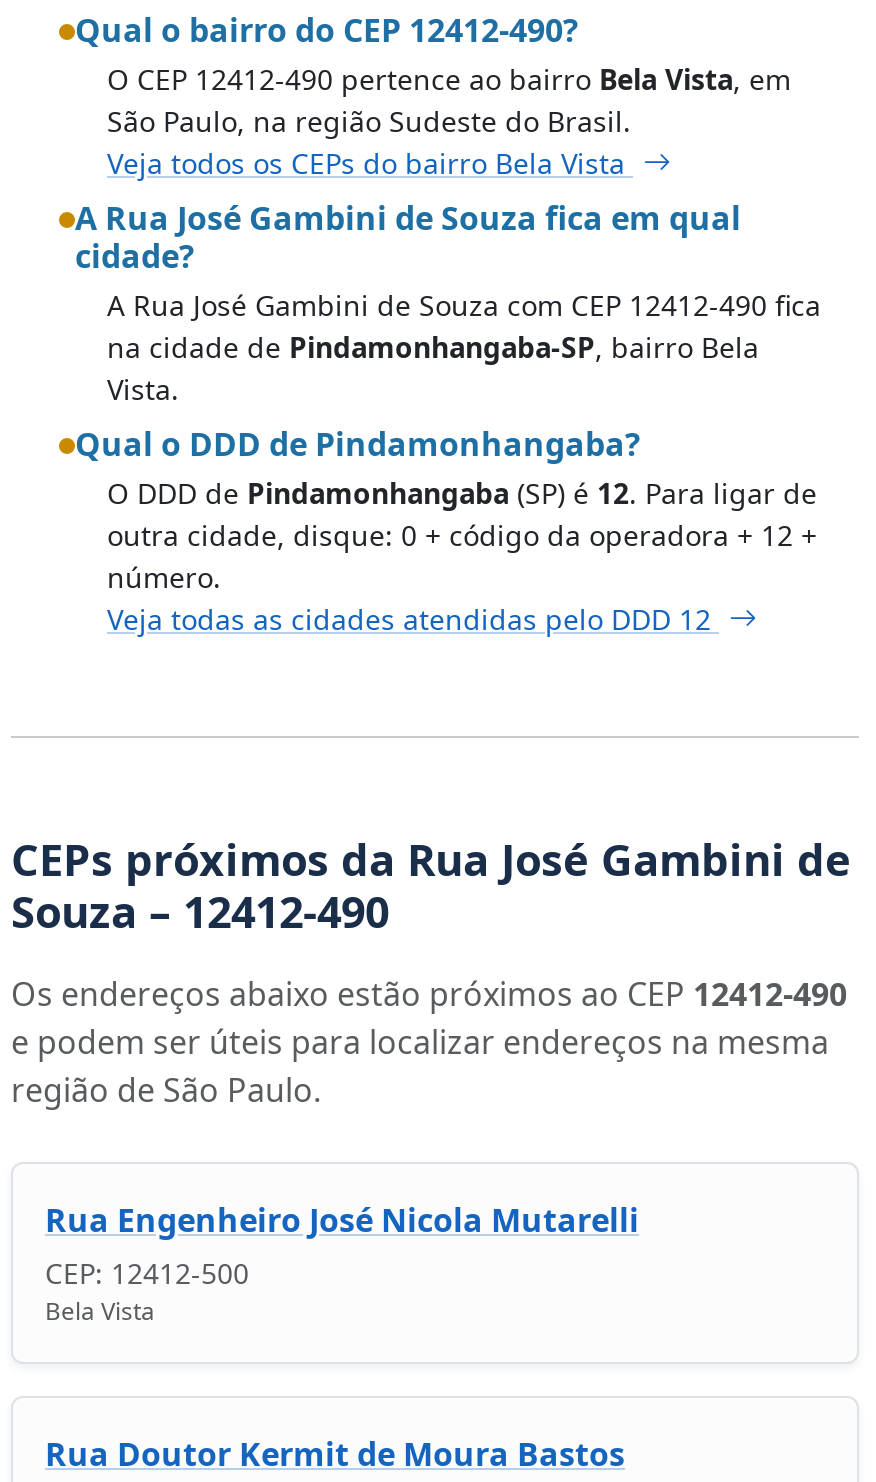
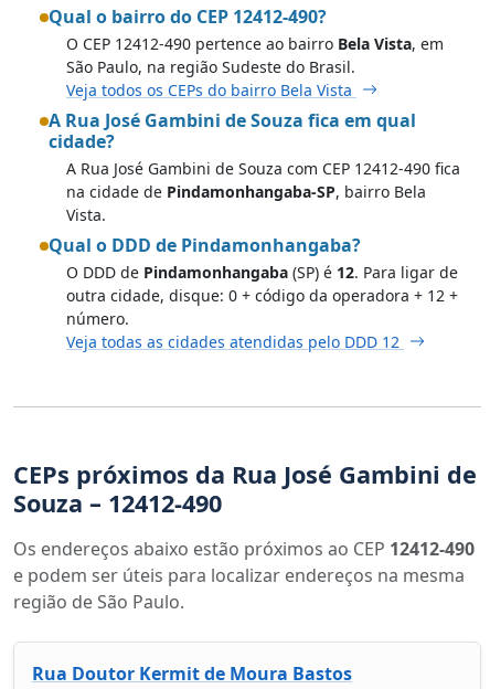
- Rua Engenheiro José Nicola Mutarelli
- CEP: 12412-500
- Bela Vista
